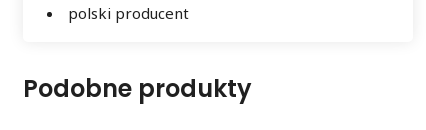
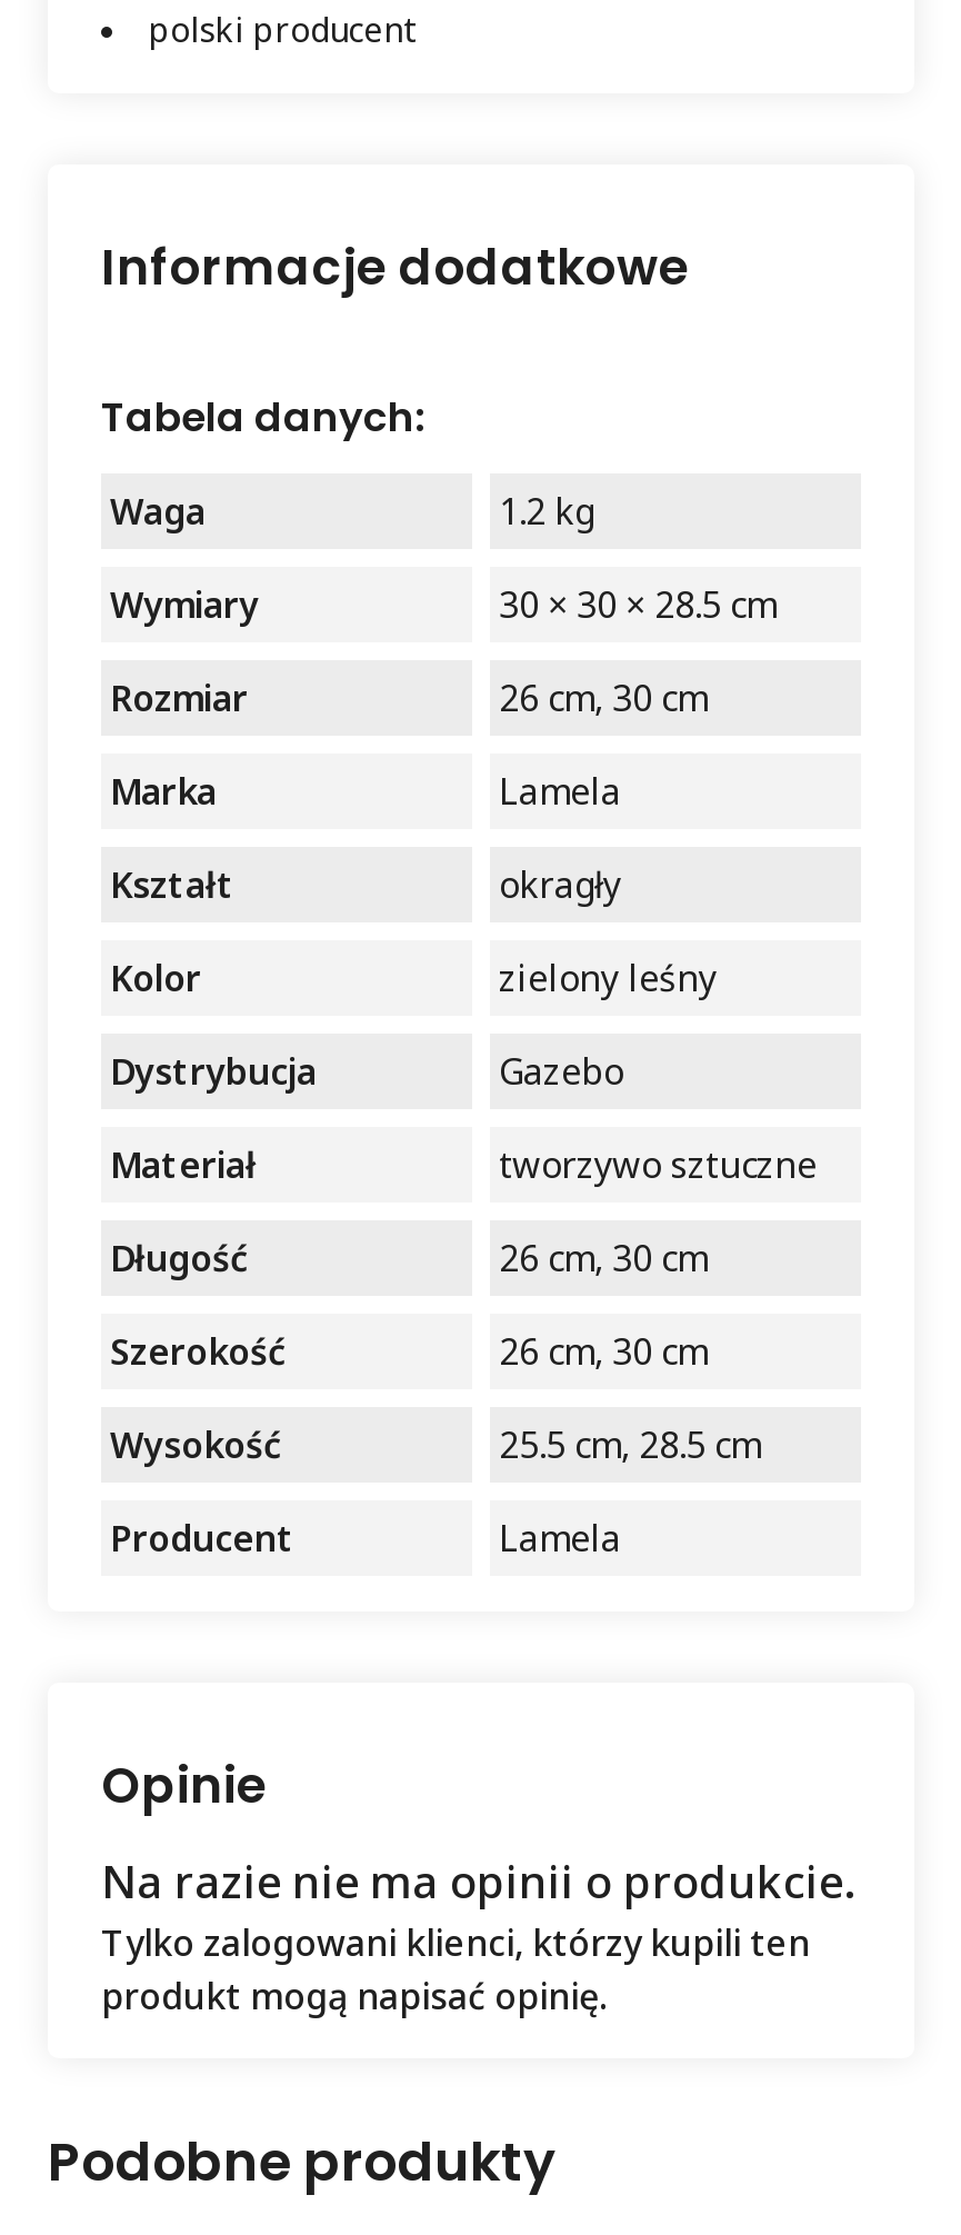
+ Informacje dodatkowe
+ Tabela danych:
+ Waga
+ 1.2 kg
+ Wymiary
+ 30 × 30 × 28.5 cm
+ Rozmiar
+ 26 cm, 30 cm
+ Marka
+ Lamela
+ Kształt
+ okragły
+ Kolor
+ zielony leśny
+ Dystrybucja
+ Gazebo
+ Materiał
+ tworzywo sztuczne
+ Długość
+ 26 cm, 30 cm
+ Szerokość
+ 26 cm, 30 cm
+ Wysokość
+ 25.5 cm, 28.5 cm
+ Producent
+ Lamela

+ Opinie
+ Na razie nie ma opinii o produkcie.
+ Tylko zalogowani klienci, którzy kupili ten
+ produkt mogą napisać opinię.
